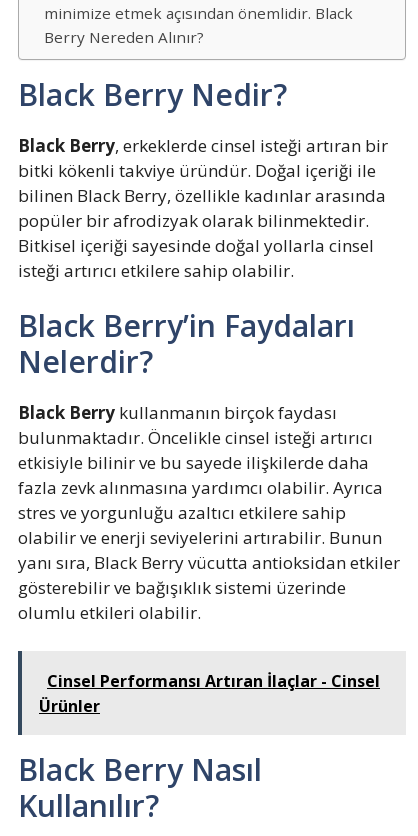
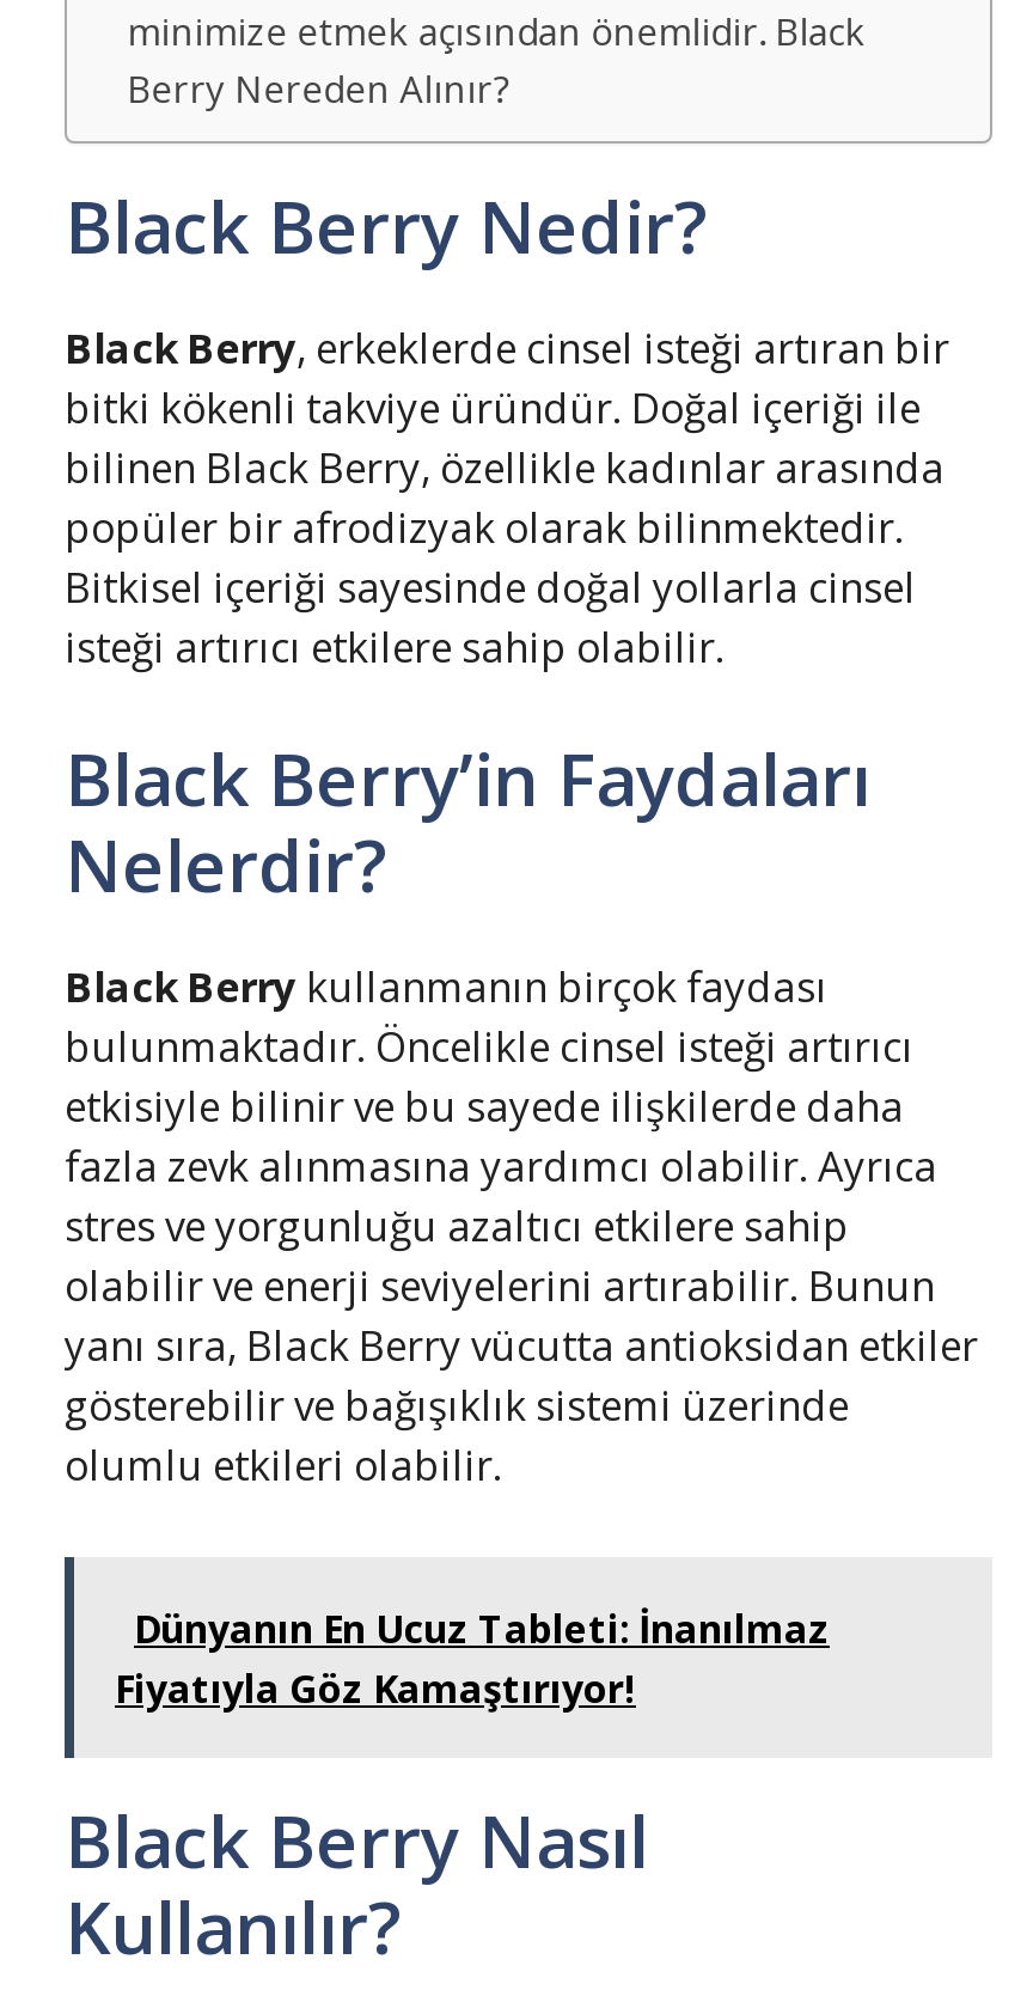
- Cinsel Performansı Artıran İlaçlar - Cinsel
- Ürünler
+ Dünyanın En Ucuz Tableti: İnanılmaz
+ Fiyatıyla Göz Kamaştırıyor!
